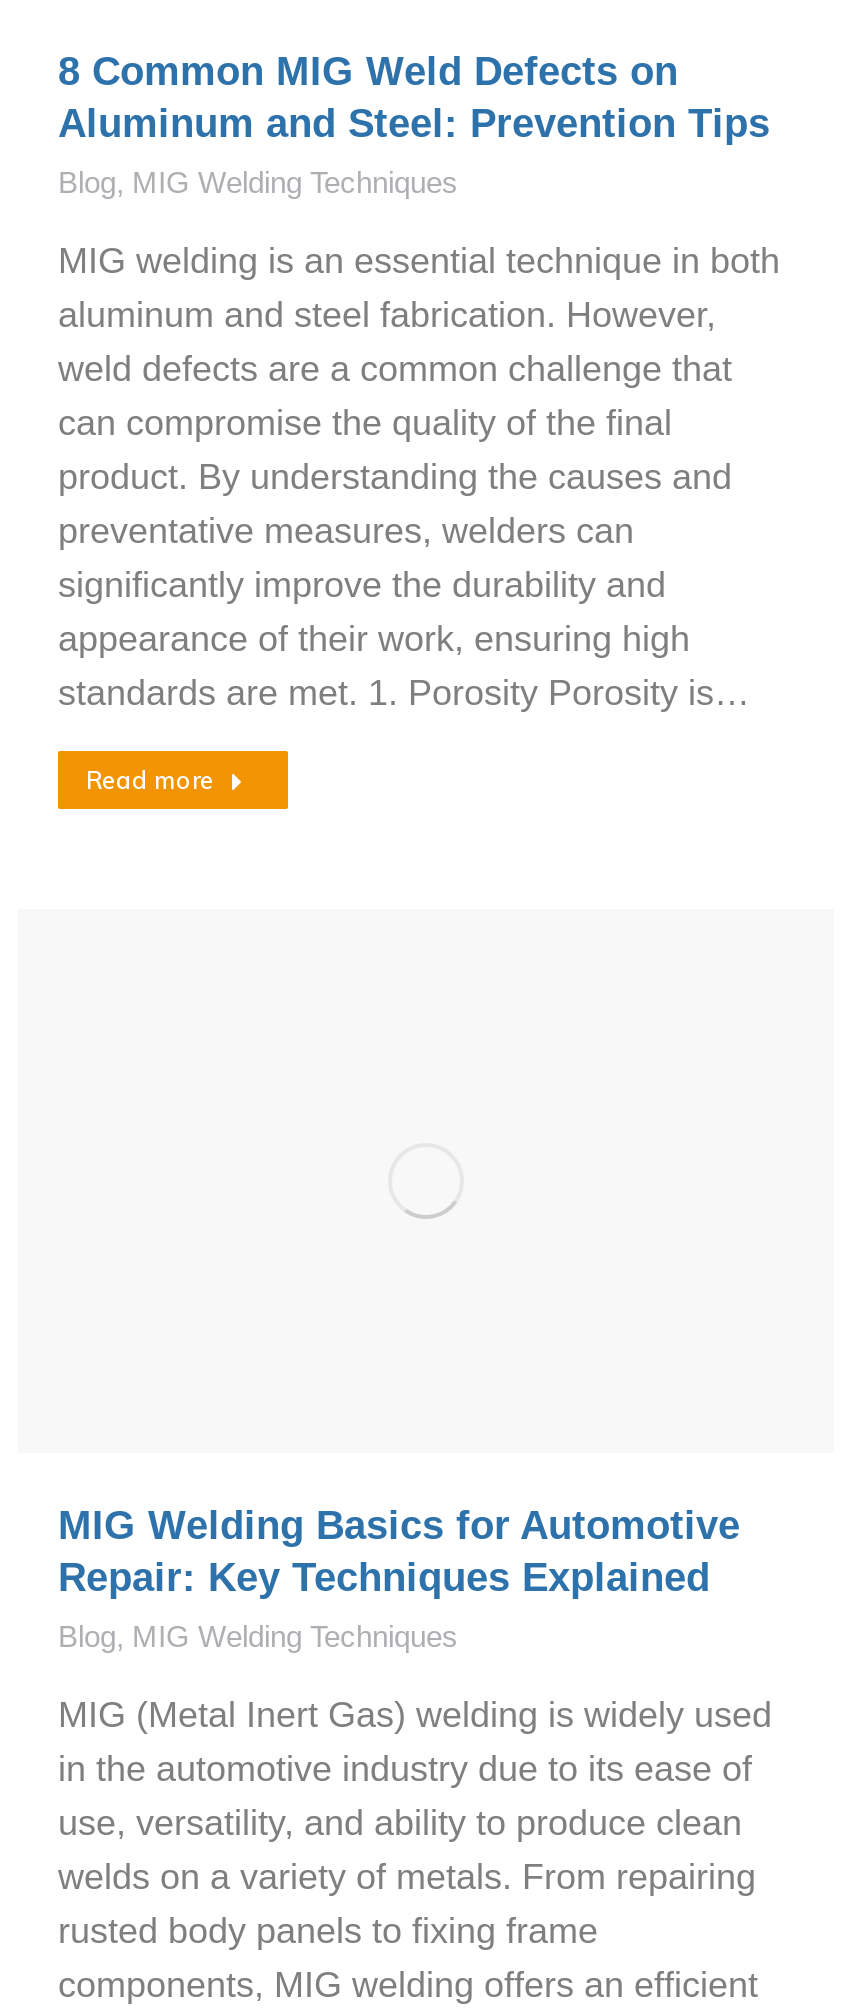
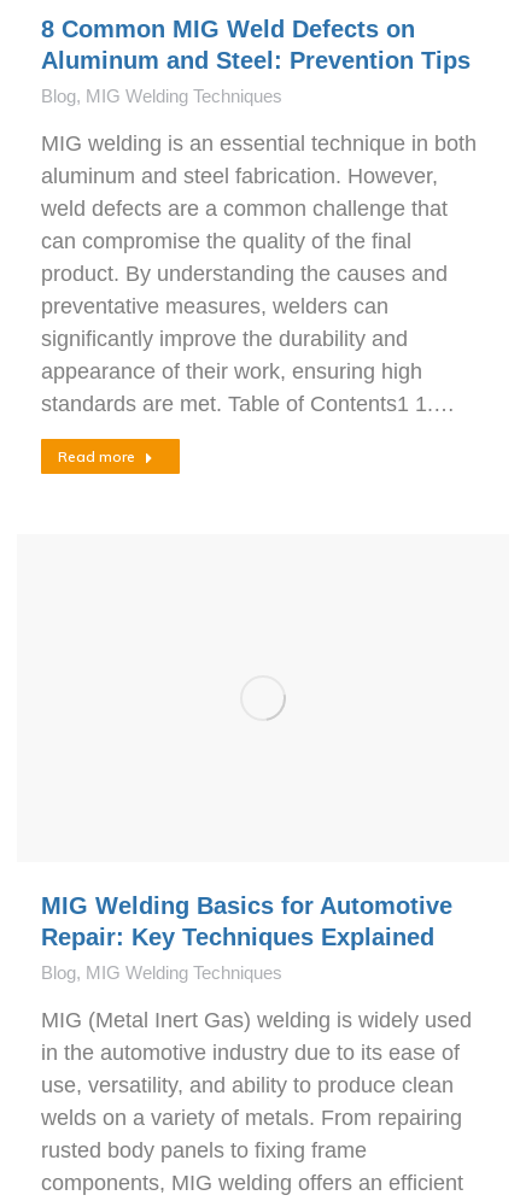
- standards are met. 1. Porosity Porosity is…
+ standards are met. Table of Contents1 1.…
